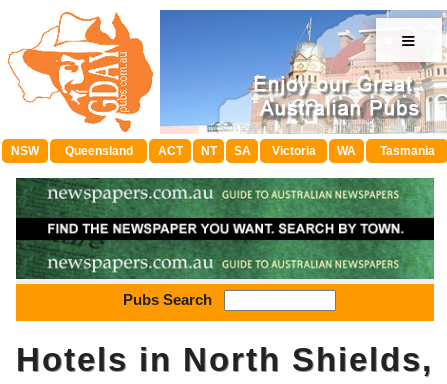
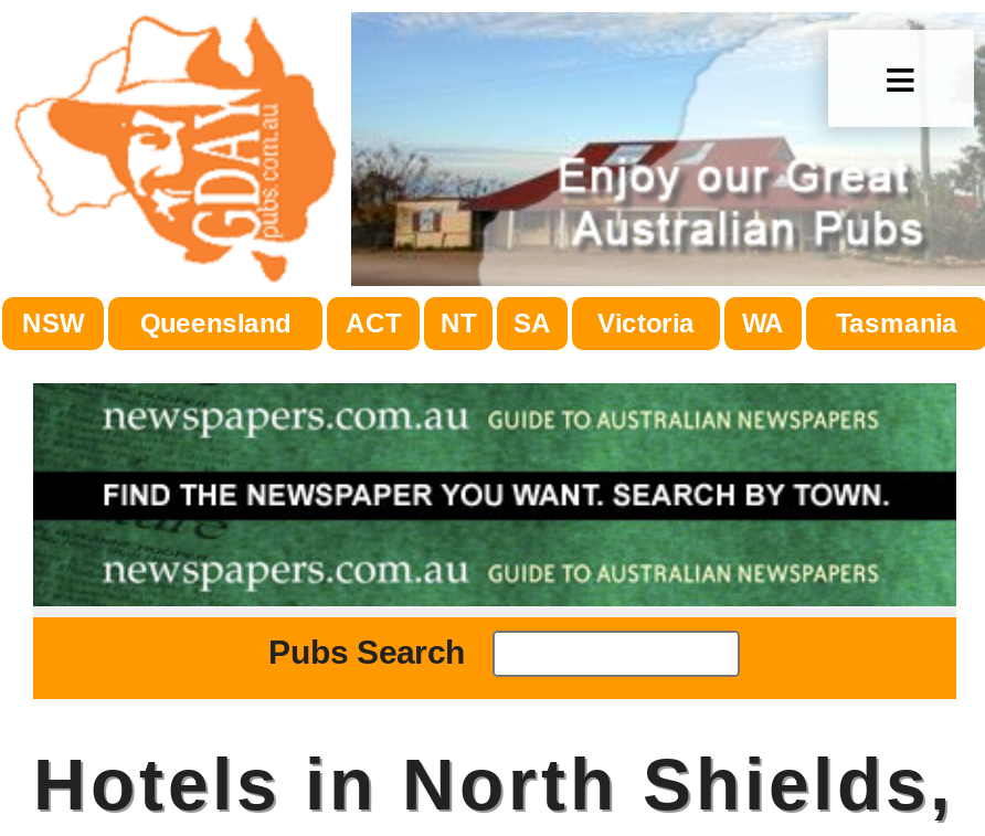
- [image]
+ [image]
